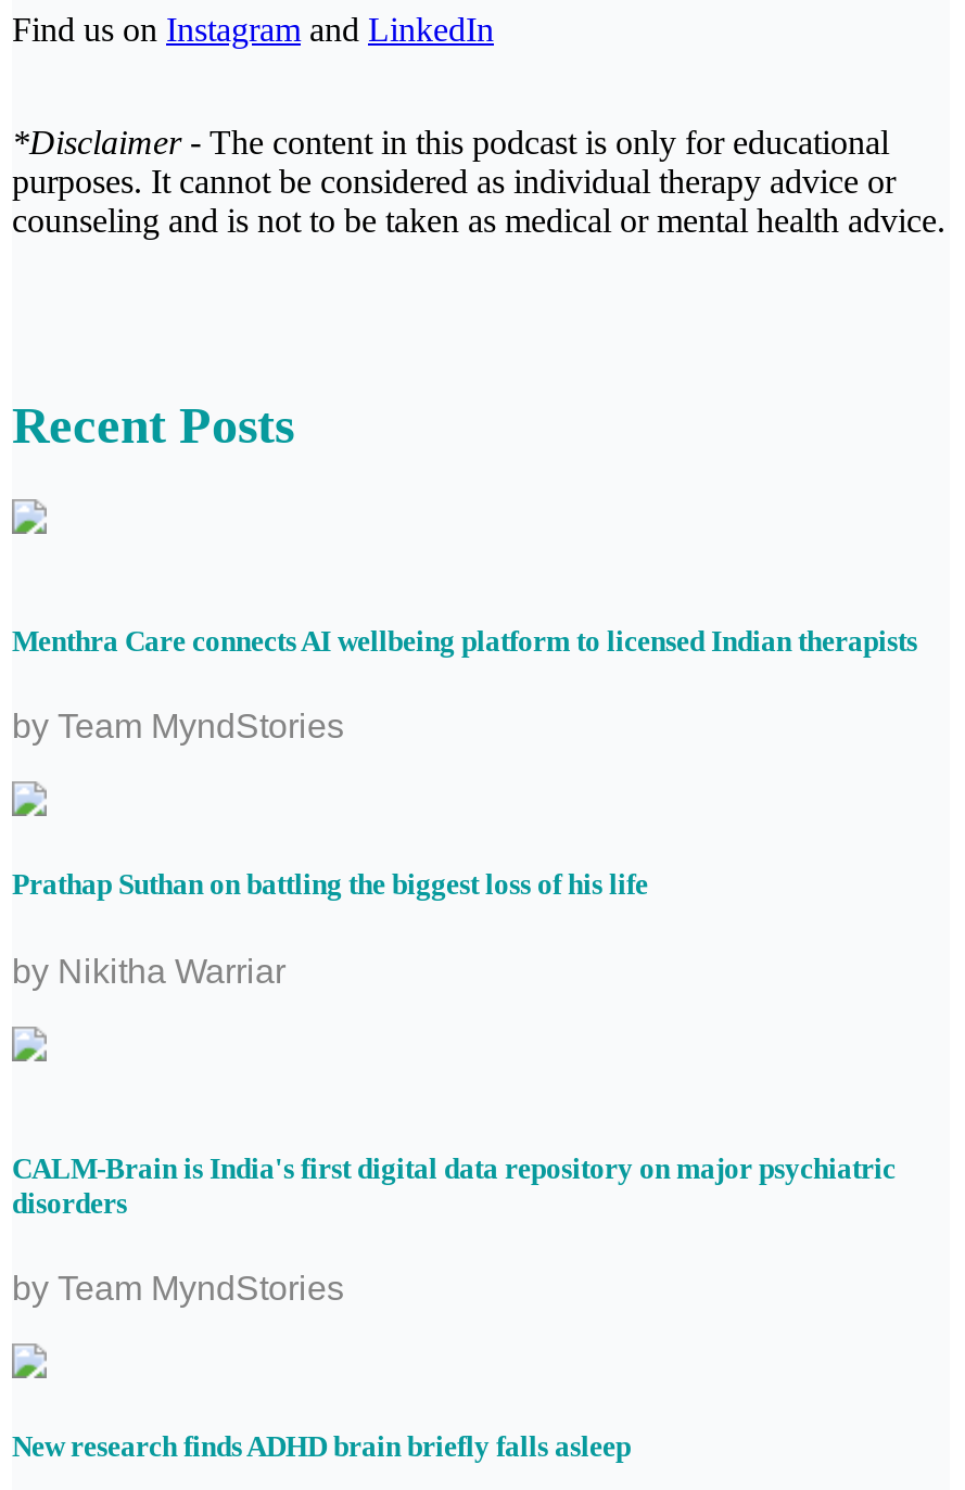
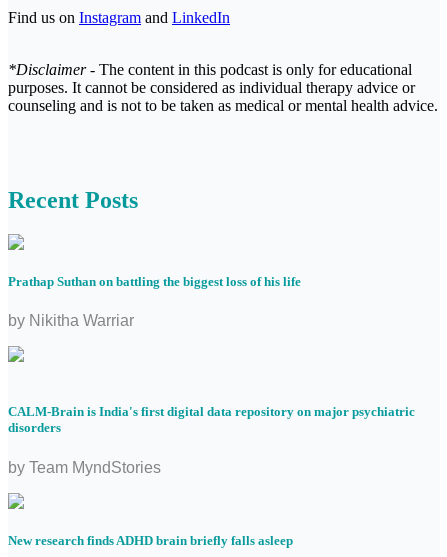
- Menthra Care connects AI wellbeing platform to licensed Indian therapists
- by Team MyndStories
